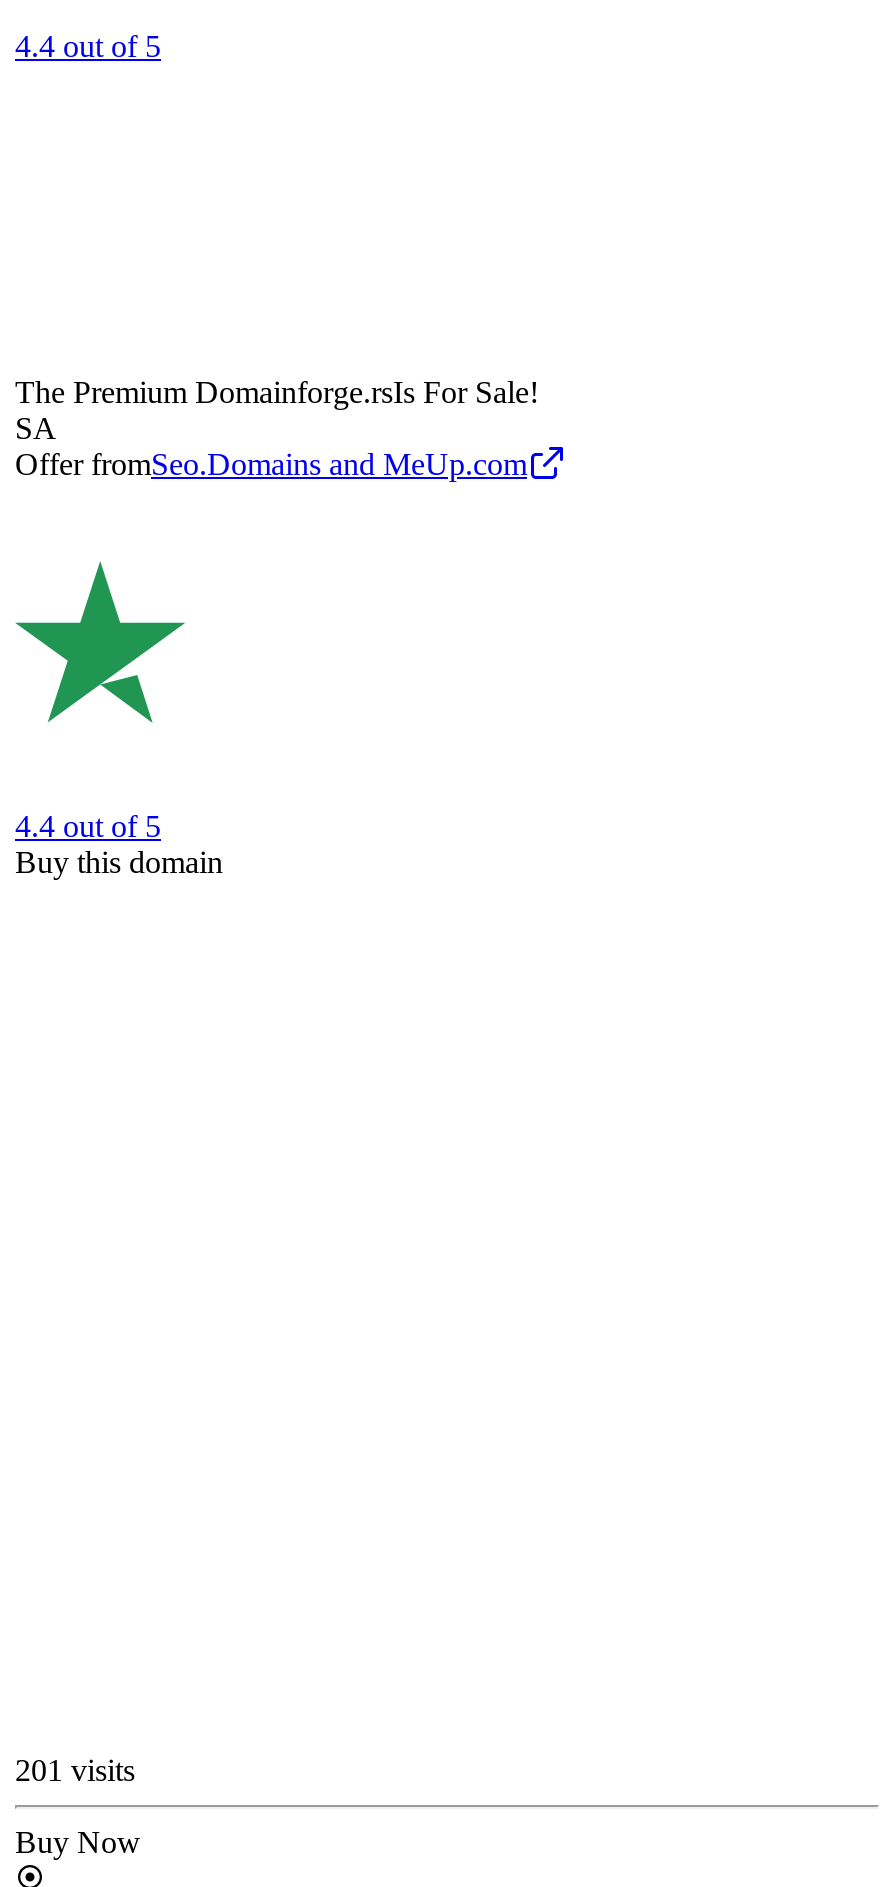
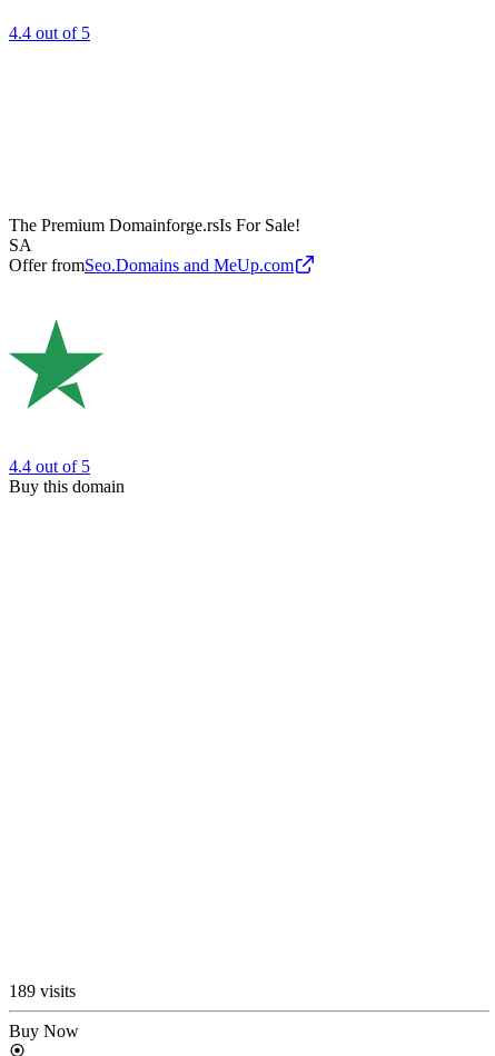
- 201 visits
+ 189 visits
